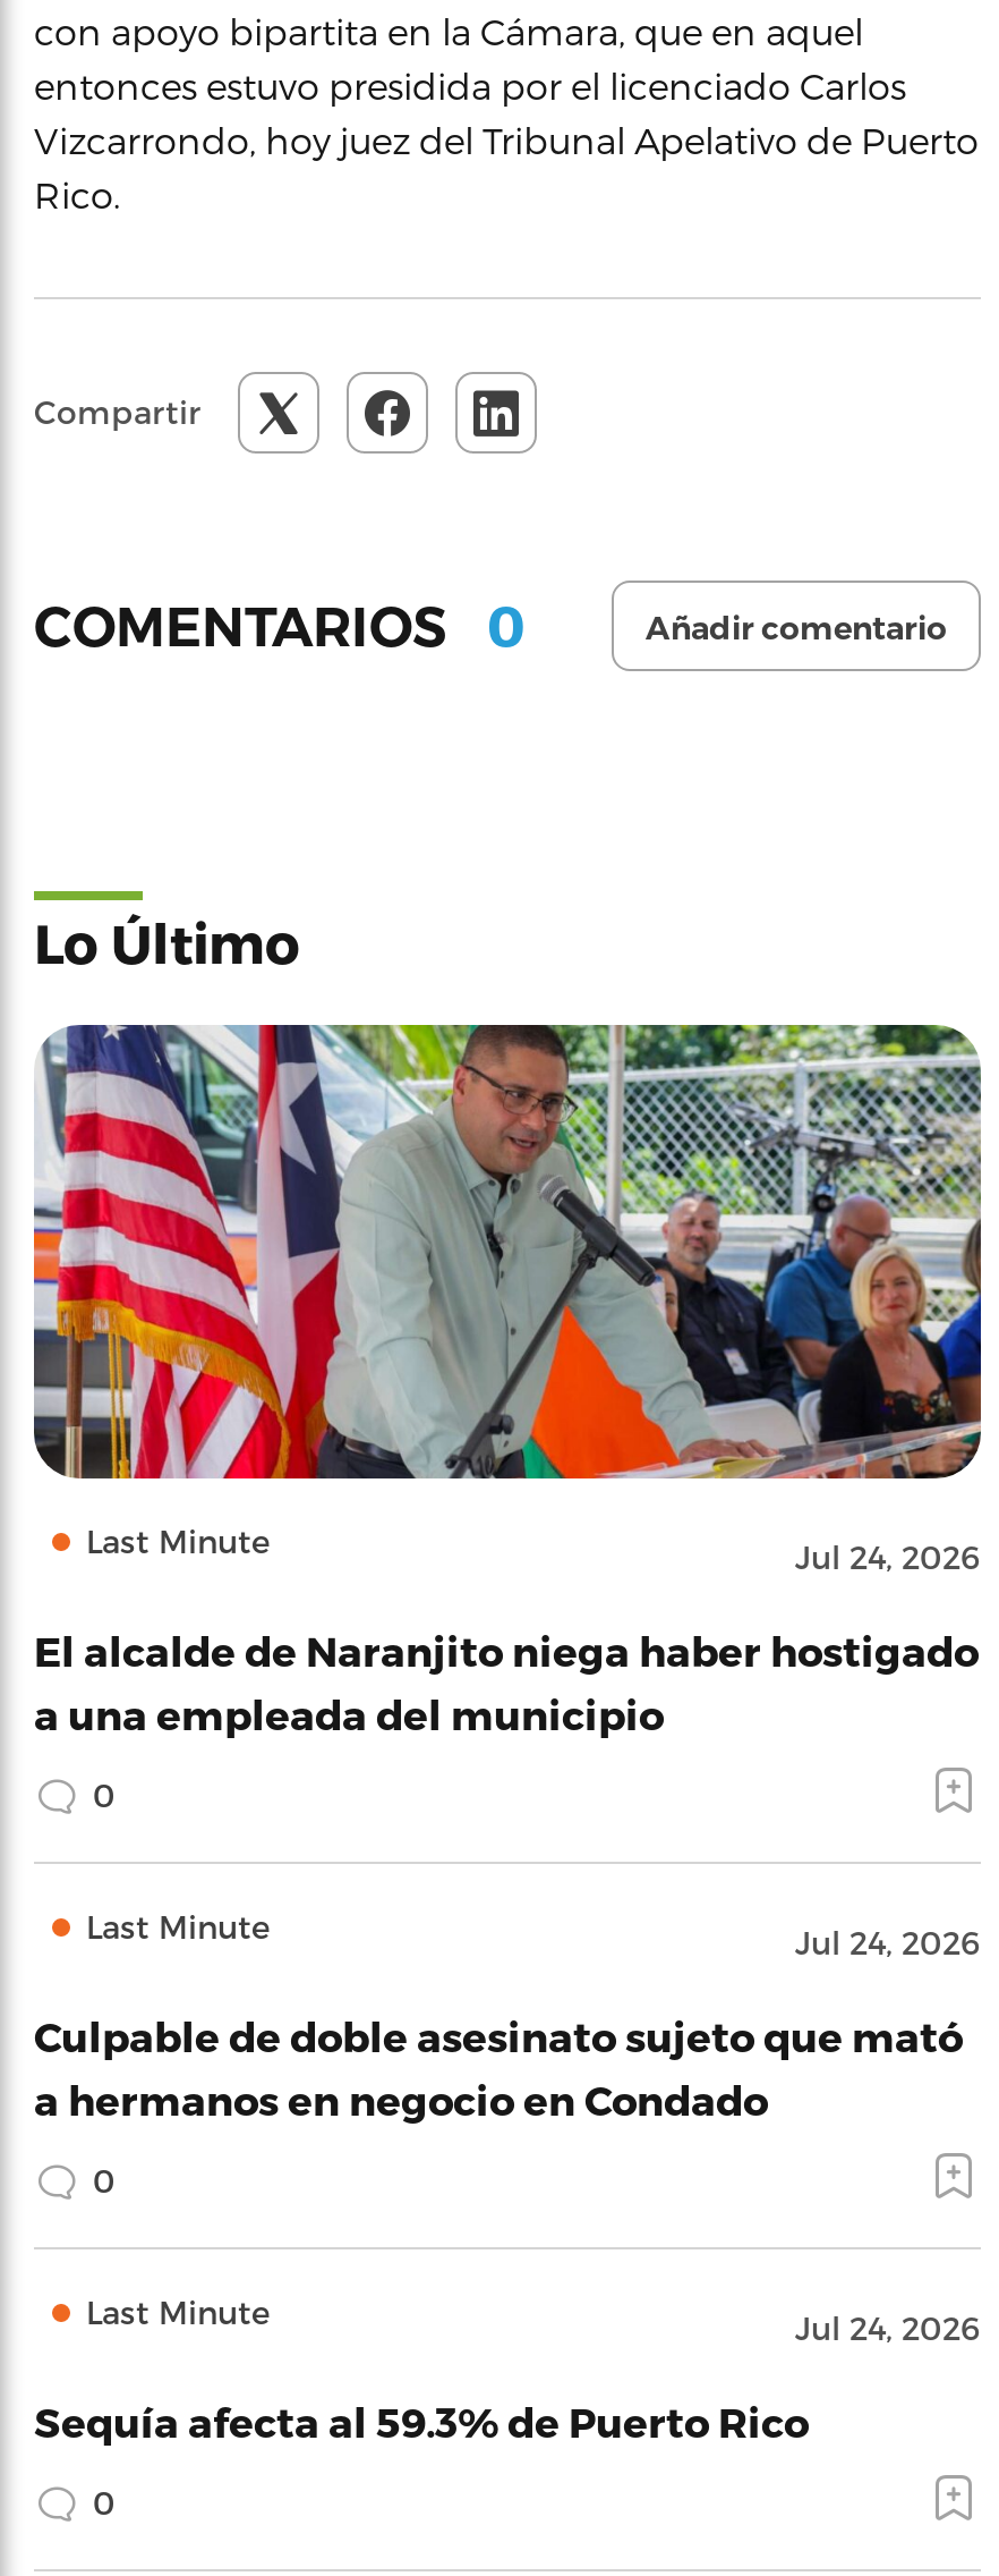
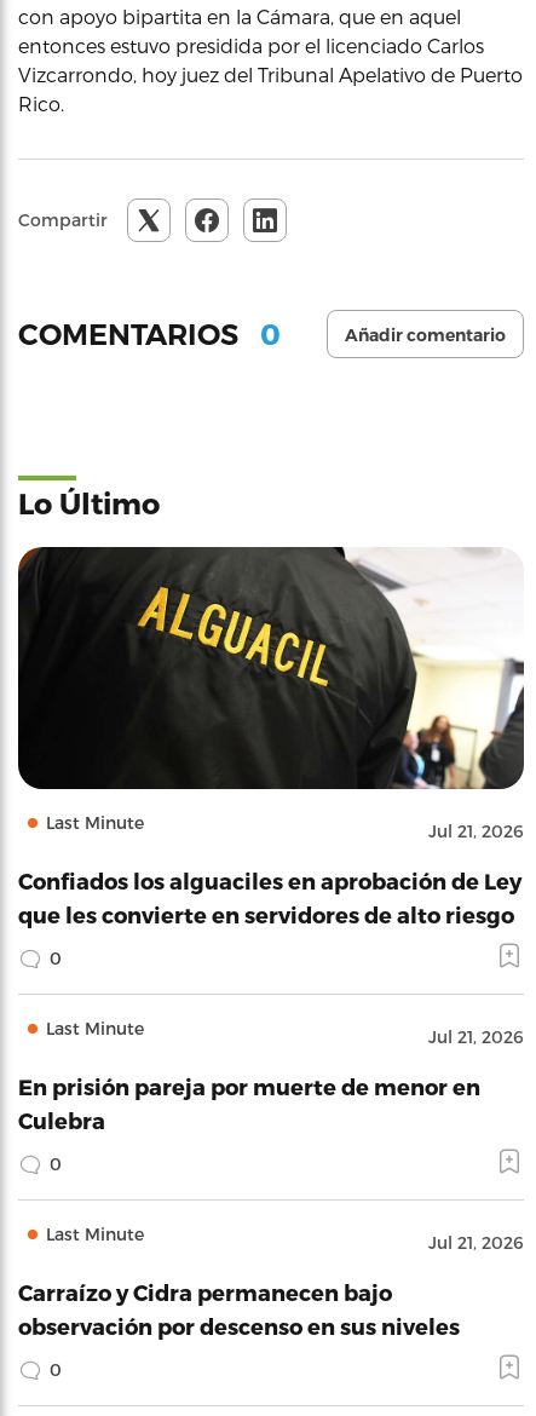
- [image]
- Jul 24, 2026
+ [image]
+ Jul 21, 2026

- El alcalde de Naranjito niega haber hostigado
- a una empleada del municipio
+ Confiados los alguaciles en aprobación de Ley
+ que les convierte en servidores de alto riesgo

- Jul 24, 2026
+ Jul 21, 2026

- Culpable de doble asesinato sujeto que mató
- a hermanos en negocio en Condado
+ En prisión pareja por muerte de menor en
+ Culebra

- Jul 24, 2026
+ Jul 21, 2026

- Sequía afecta al 59.3% de Puerto Rico
+ Carraízo y Cidra permanecen bajo
+ observación por descenso en sus niveles
